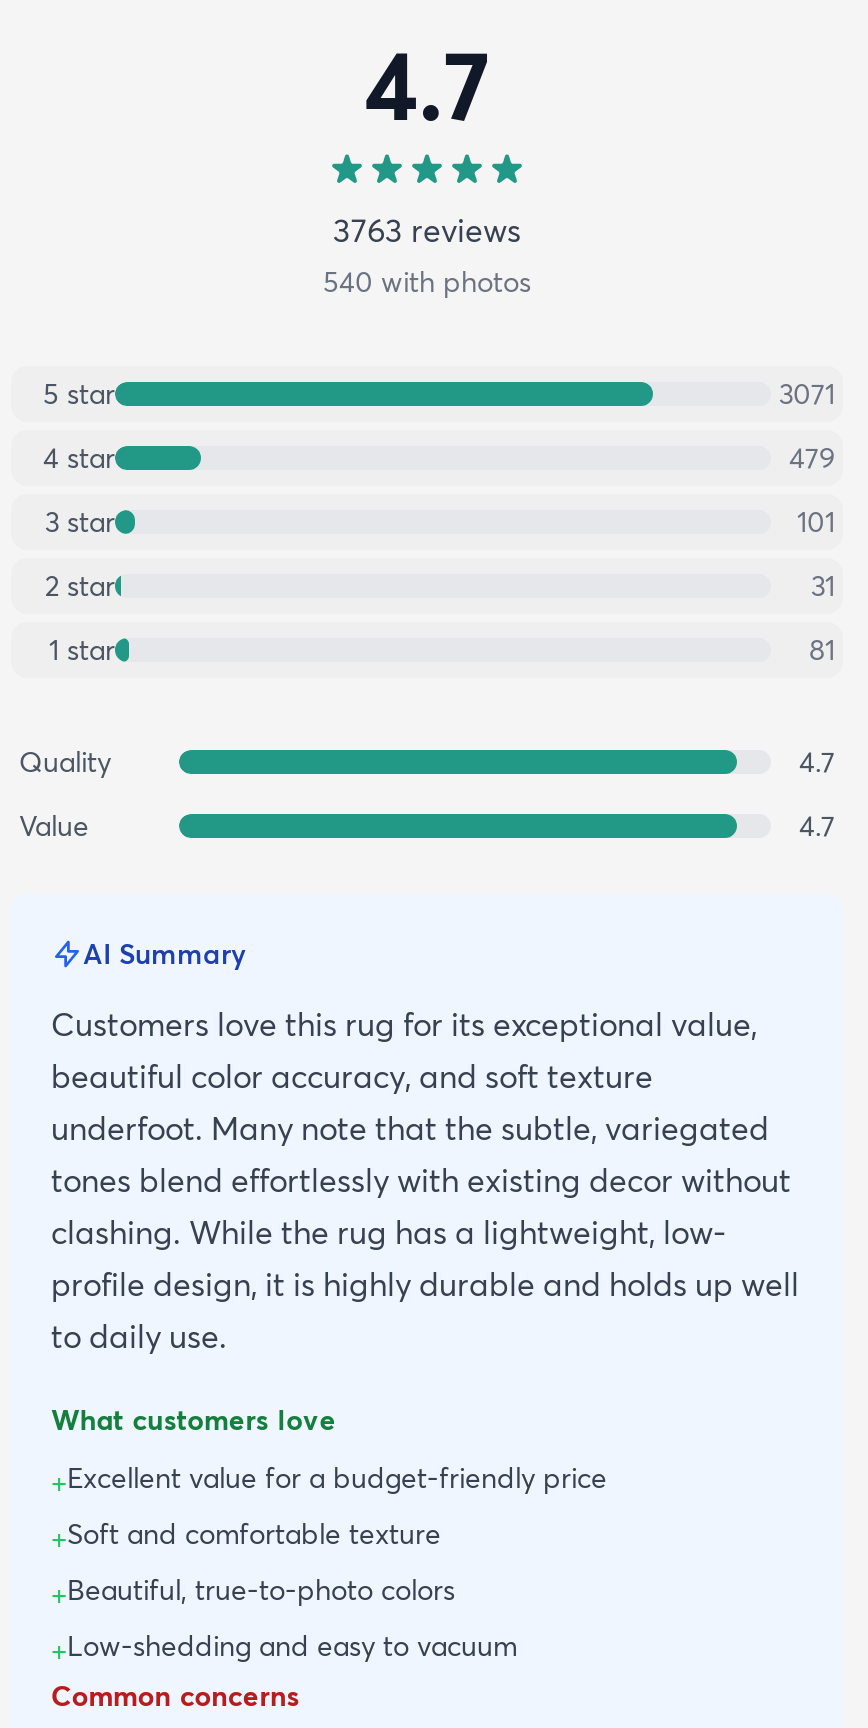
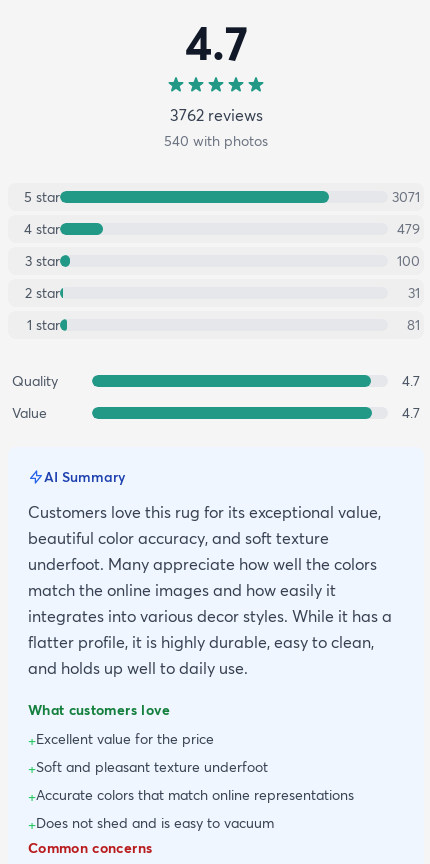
- 3763 reviews
+ 3762 reviews

- 101
+ 100

- underfoot. Many note that the subtle, variegated
- tones blend effortlessly with existing decor without
- clashing. While the rug has a lightweight, low-
- profile design, it is highly durable and holds up well
- to daily use.
+ underfoot. Many appreciate how well the colors
+ match the online images and how easily it
+ integrates into various decor styles. While it has a
+ flatter profile, it is highly durable, easy to clean,
+ and holds up well to daily use.

- +Excellent value for a budget-friendly price
- +Soft and comfortable texture
- +Beautiful, true-to-photo colors
- +Low-shedding and easy to vacuum
+ +Excellent value for the price
+ +Soft and pleasant texture underfoot
+ +Accurate colors that match online representations
+ +Does not shed and is easy to vacuum
